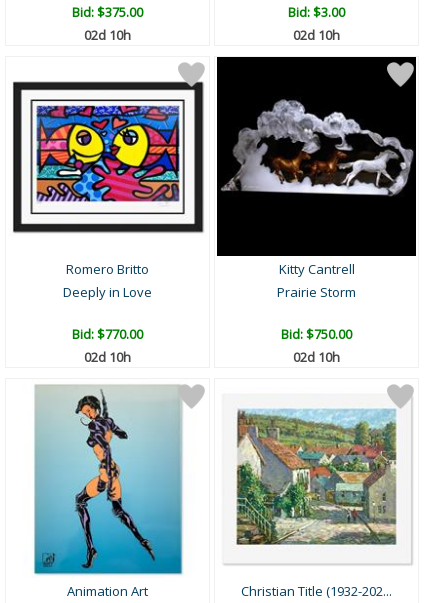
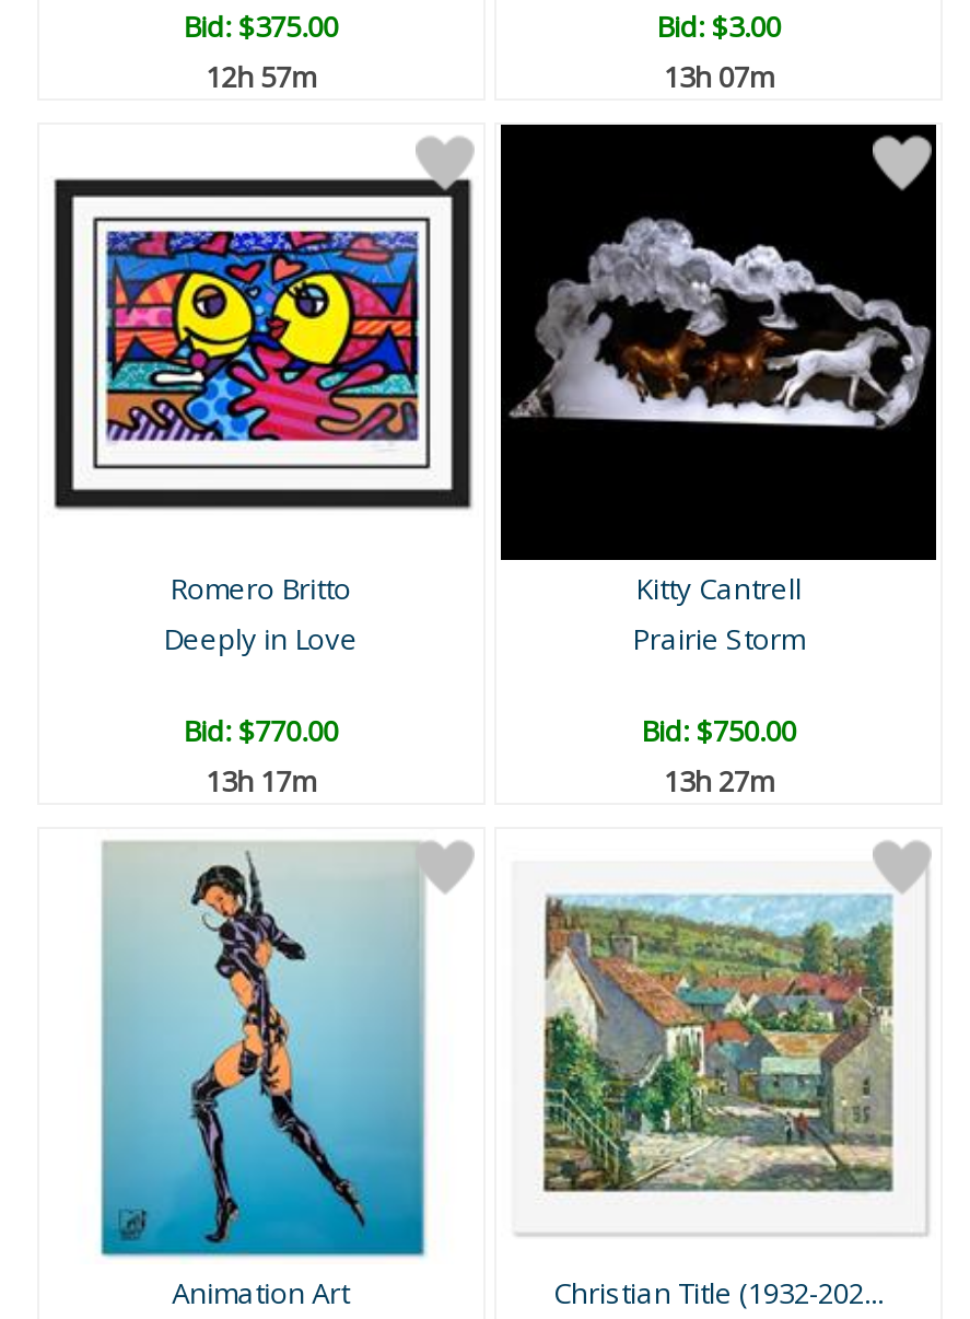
- 02d 10h
+ 12h 57m

- 02d 10h
+ 13h 07m

- 02d 10h
+ 13h 17m

- 02d 10h
+ 13h 27m
